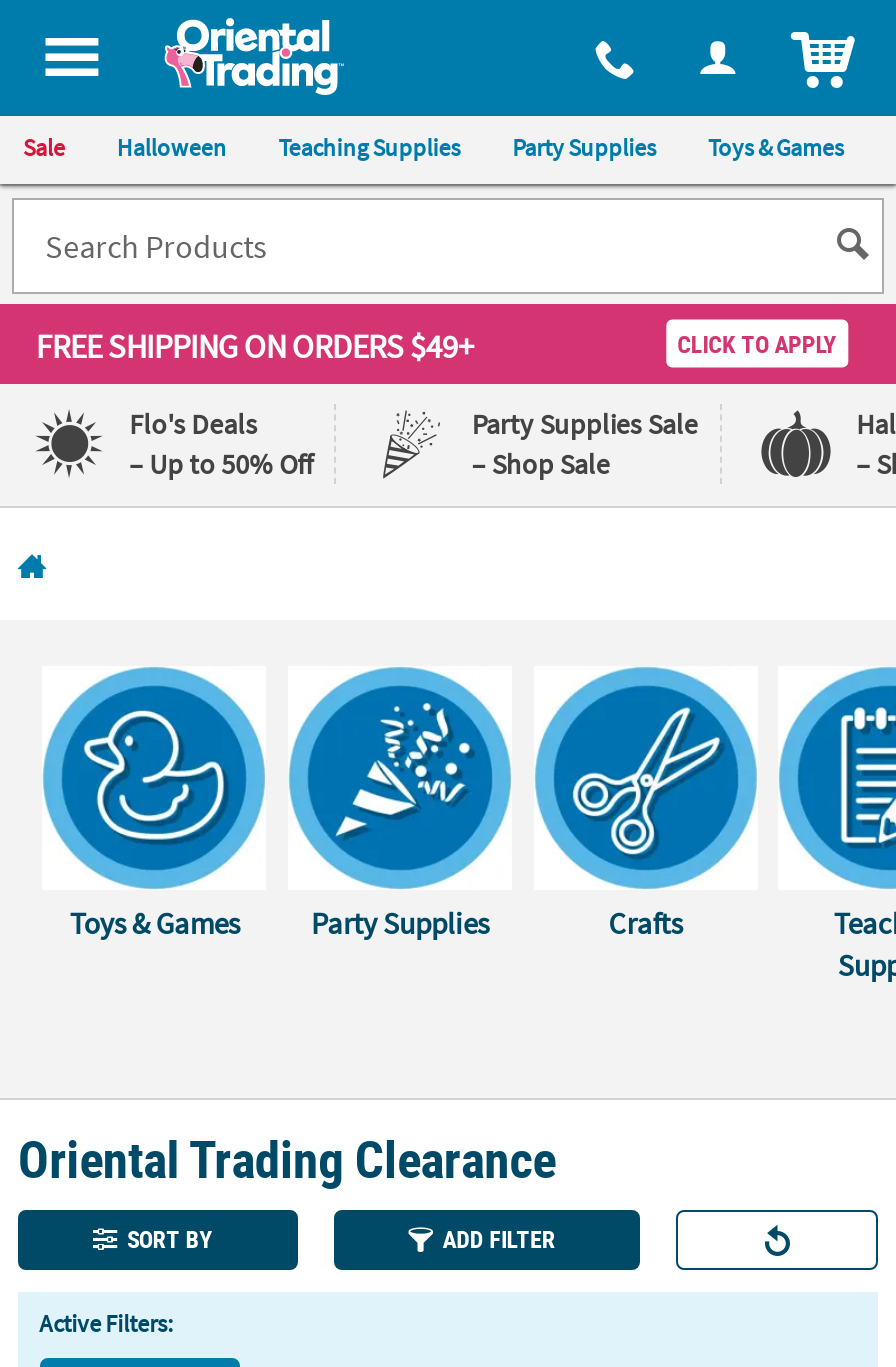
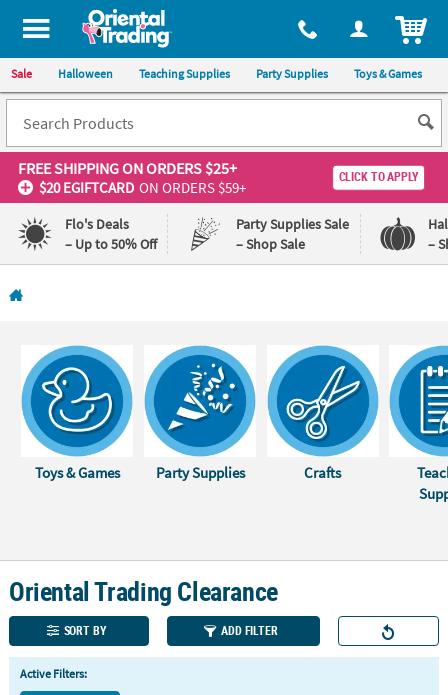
- FREE SHIPPING ON ORDERS $49+
+ FREE SHIPPING ON ORDERS $25+
+ $20 EGIFTCARD ON ORDERS $59+
